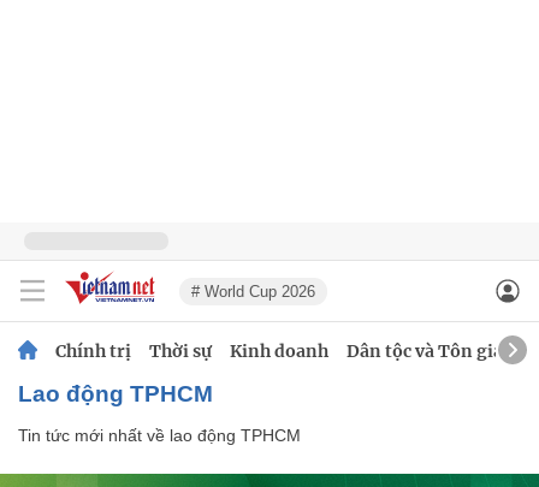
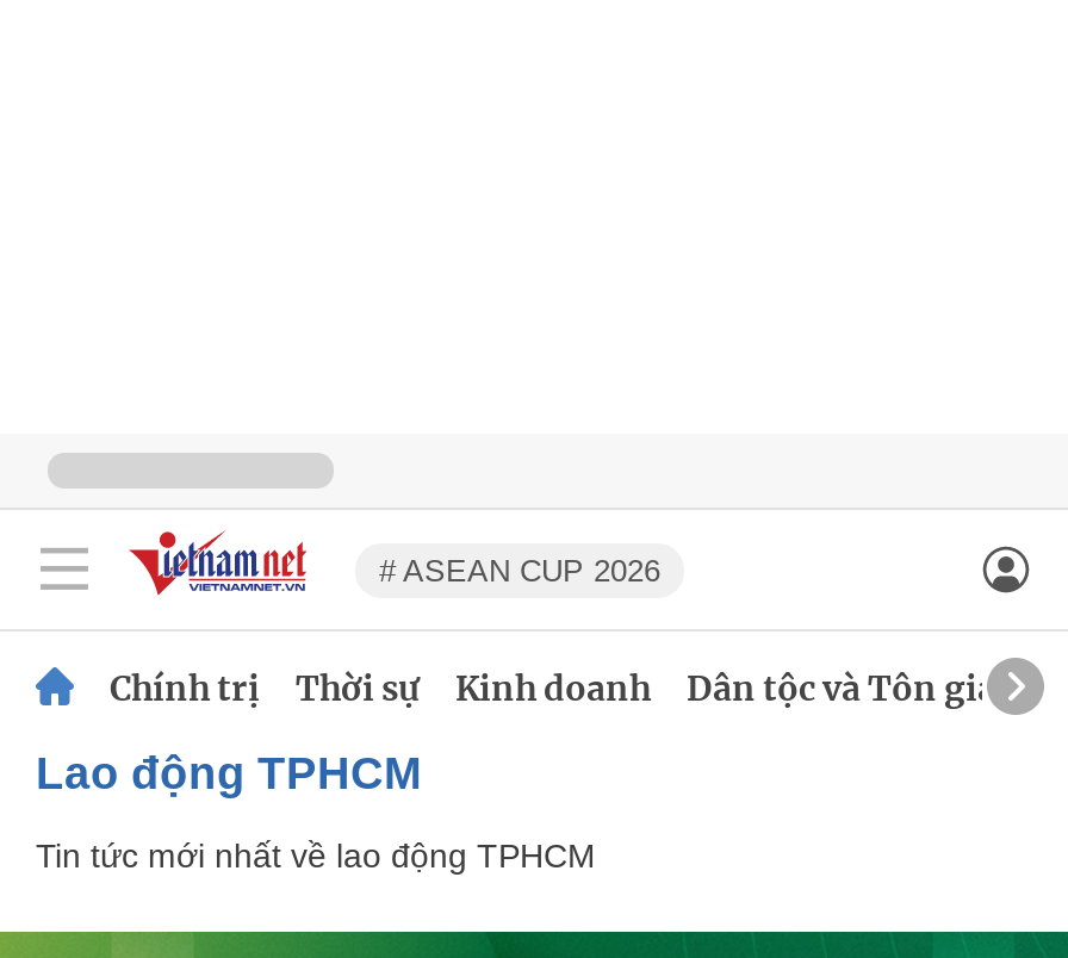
- # World Cup 2026
+ # ASEAN CUP 2026
